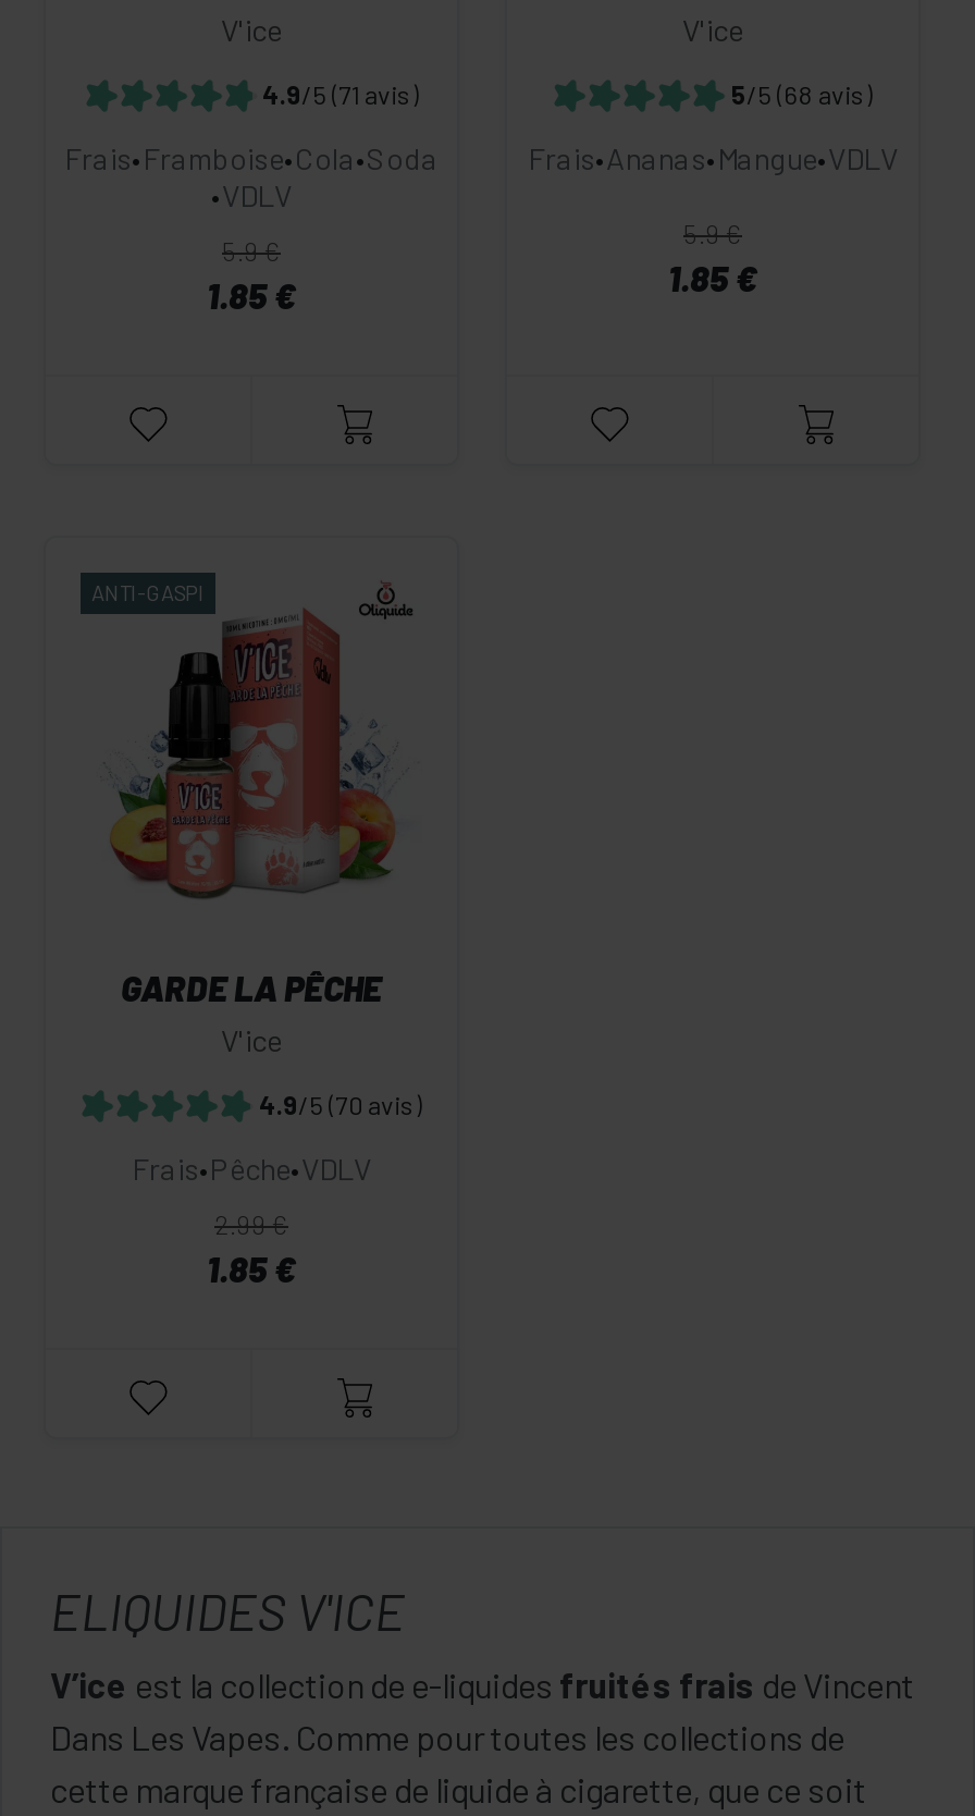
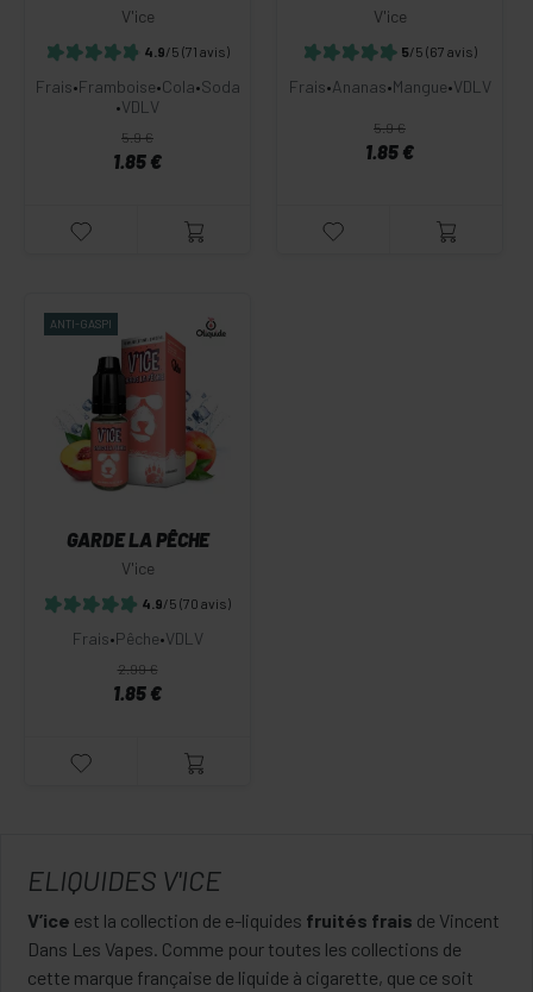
- 5/5 (68 avis)
+ 5/5 (67 avis)
